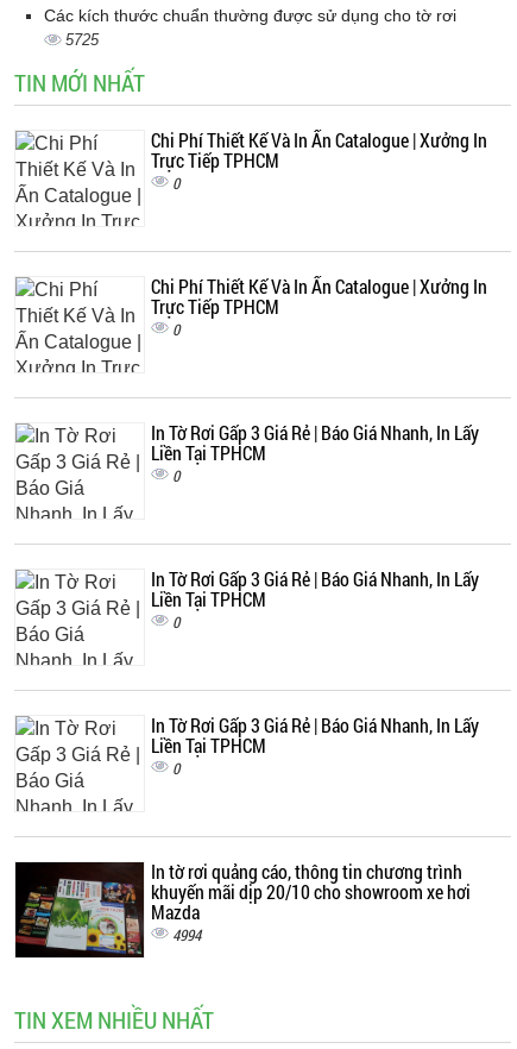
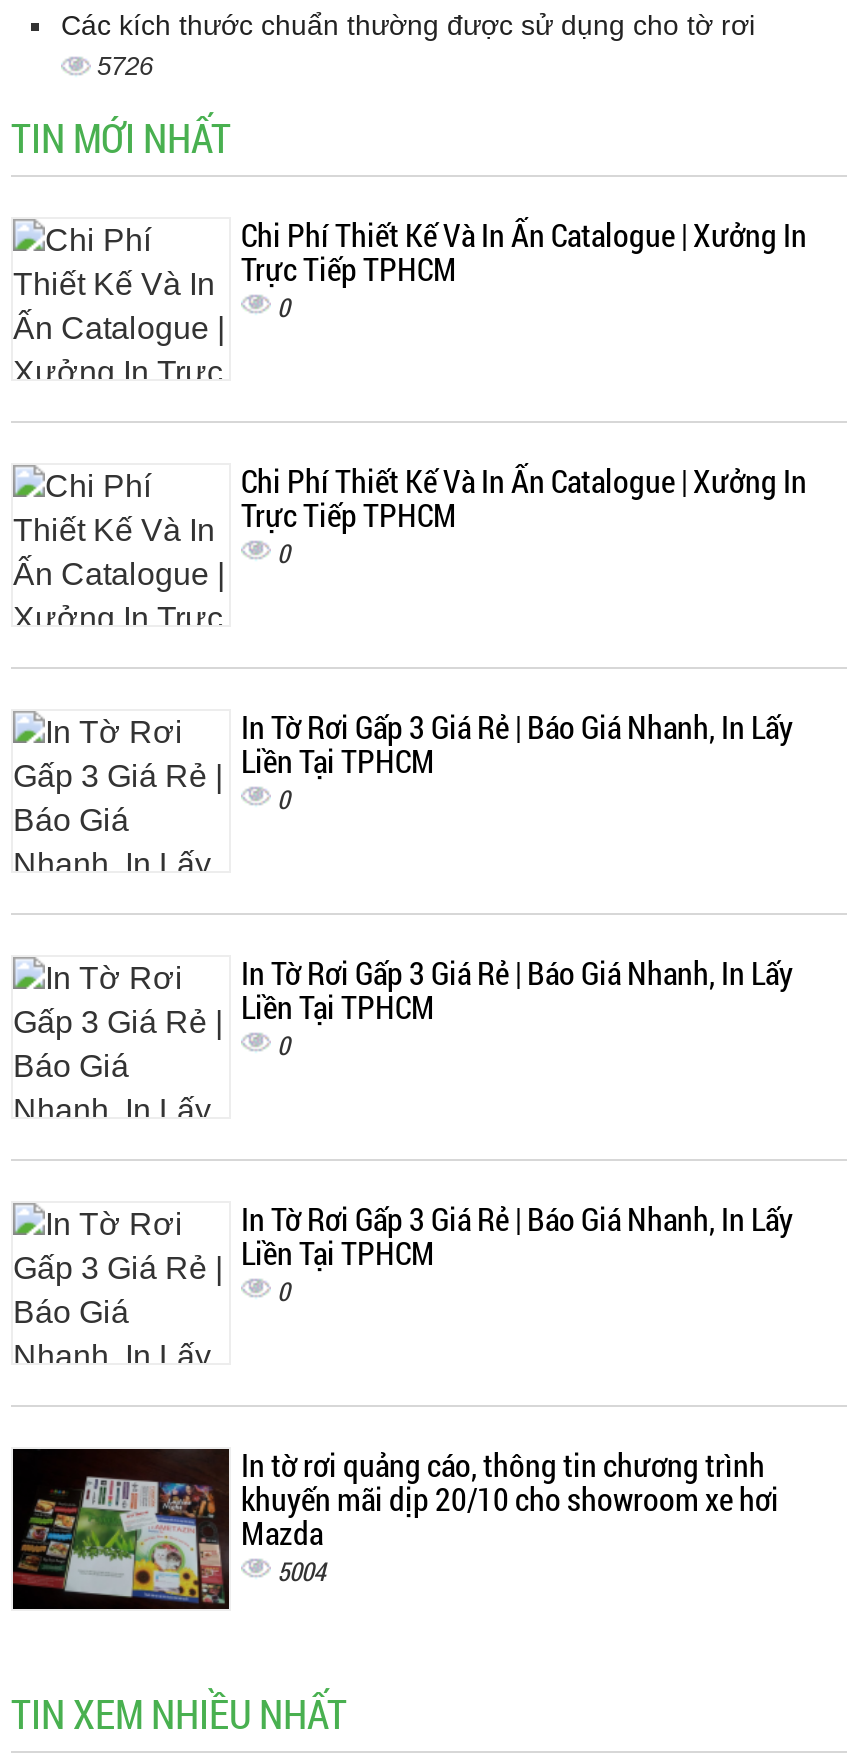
- 5725
+ 5726

- 4994
+ 5004
